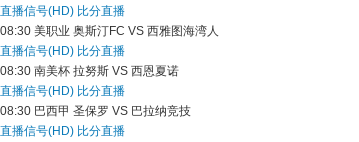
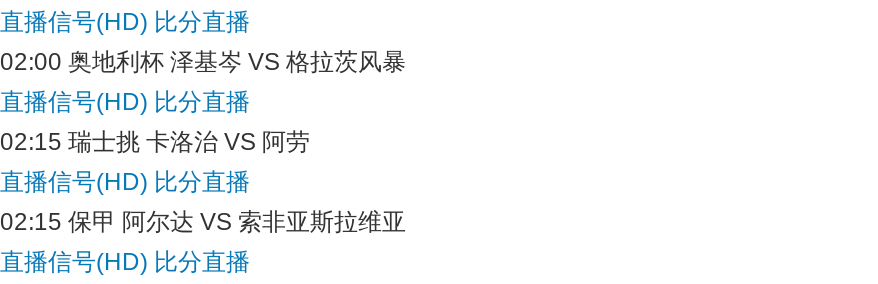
- 08:30 美职业奥斯汀FC VS 西雅图海湾人
+ 02:00 奥地利杯泽基岑 VS 格拉茨风暴

- 08:30 南美杯拉努斯 VS 西恩夏诺
+ 02:15 瑞士挑卡洛治 VS 阿劳

- 08:30 巴西甲圣保罗 VS 巴拉纳竞技
+ 02:15 保甲阿尔达 VS 索非亚斯拉维亚
